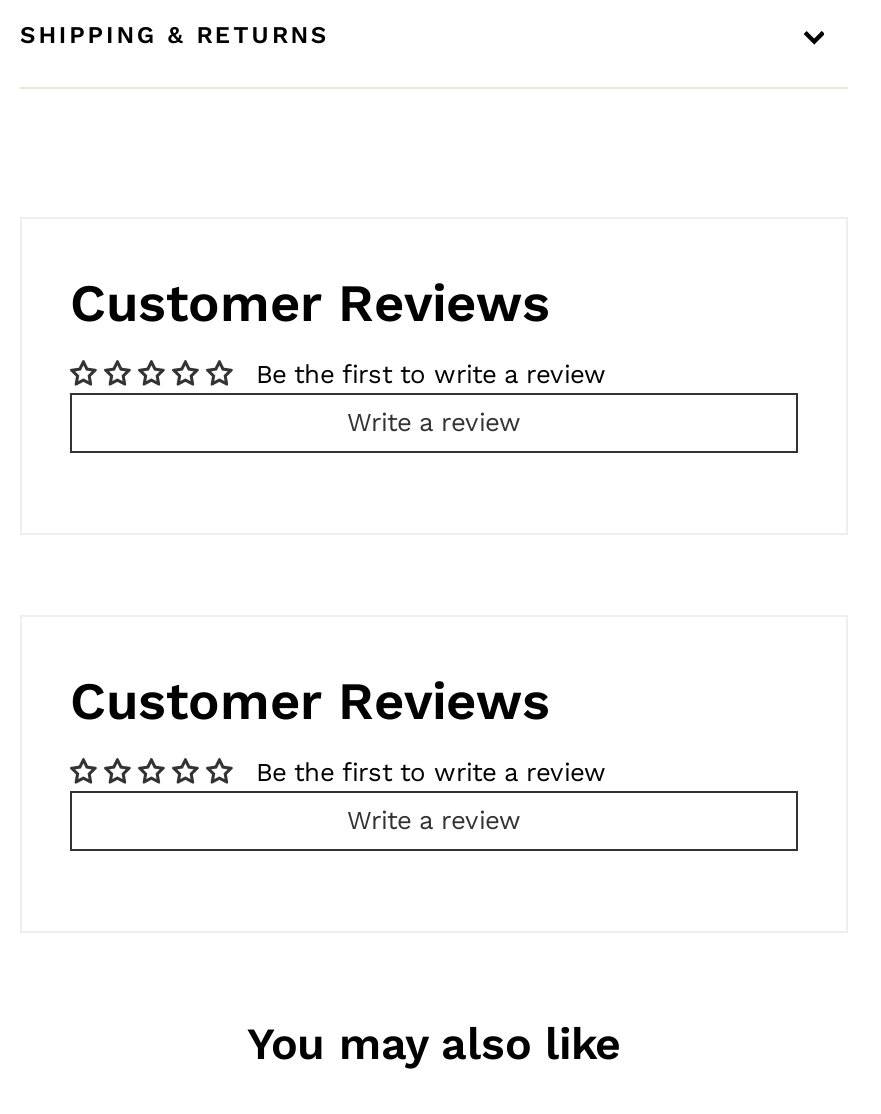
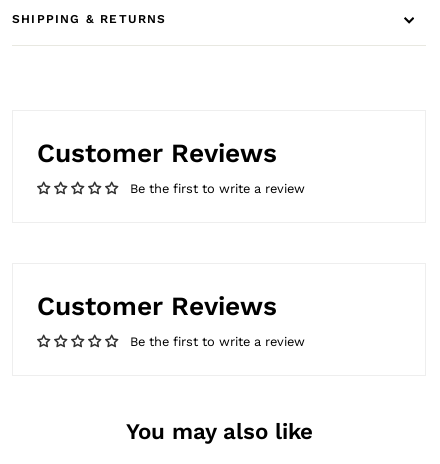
- Write a review

- Write a review
